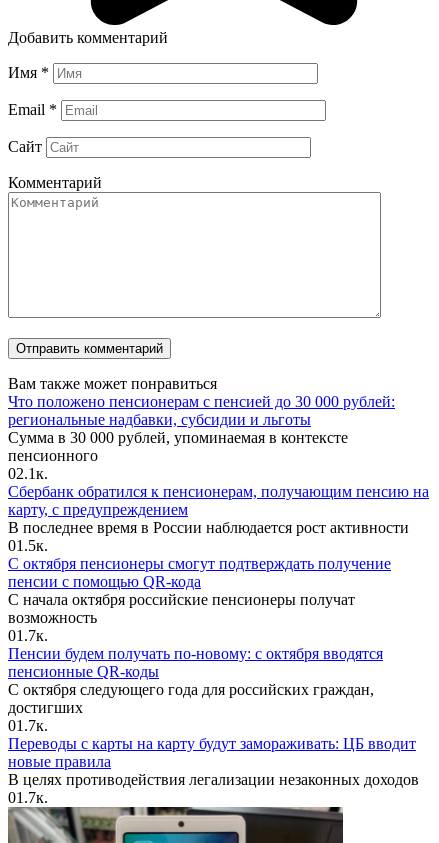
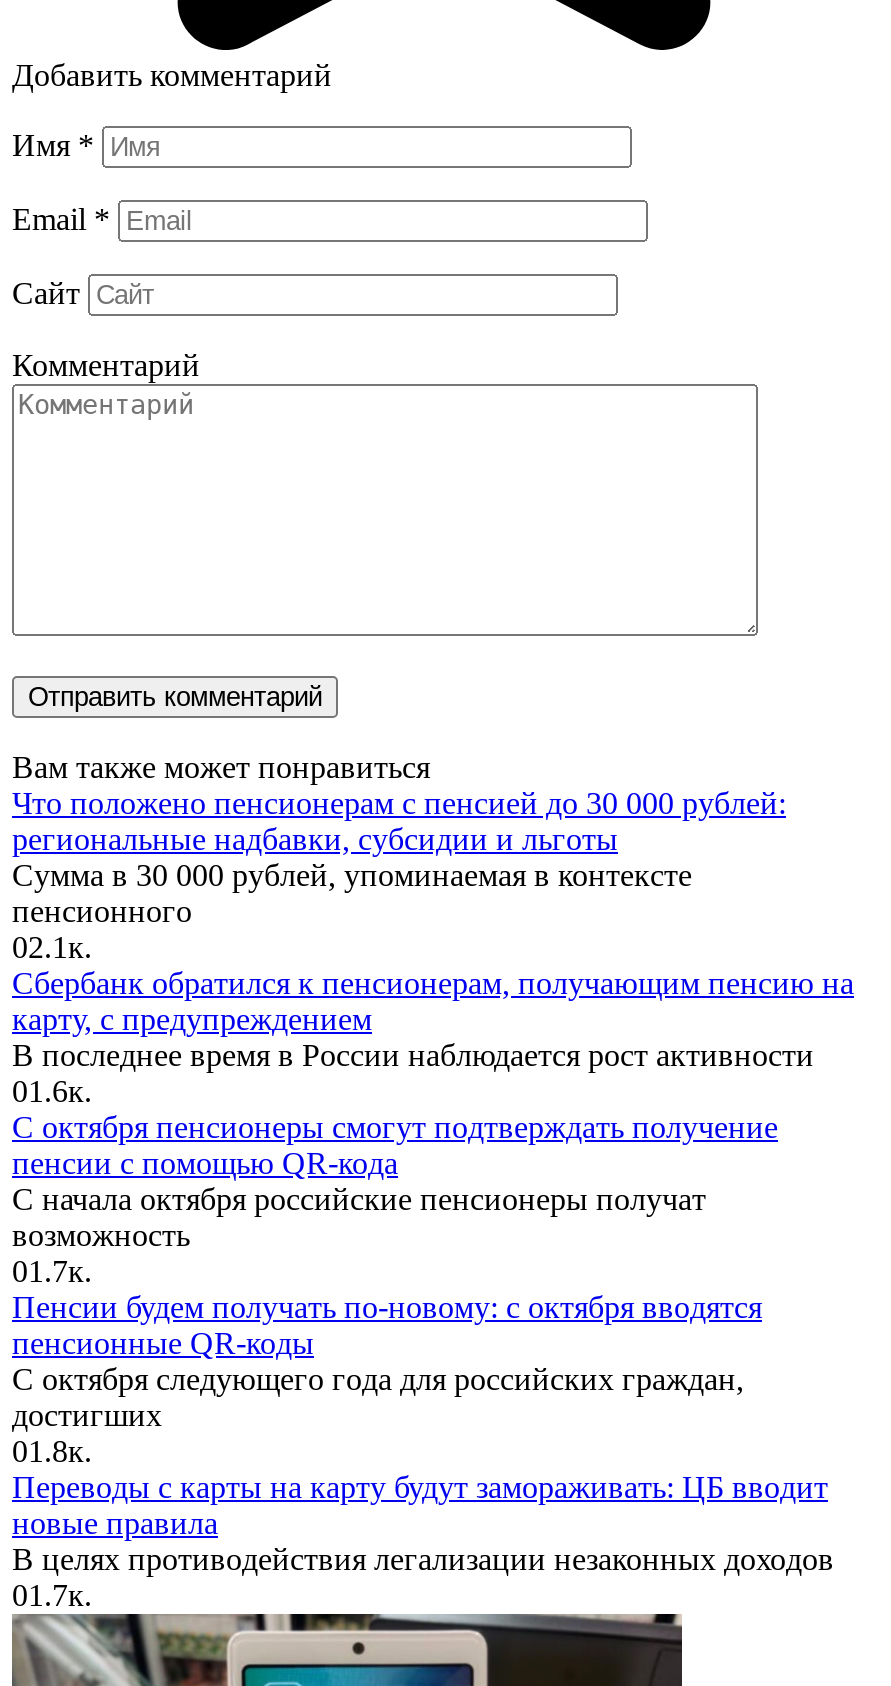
- 01.5к.
+ 01.6к.

- 01.7к.
+ 01.8к.
